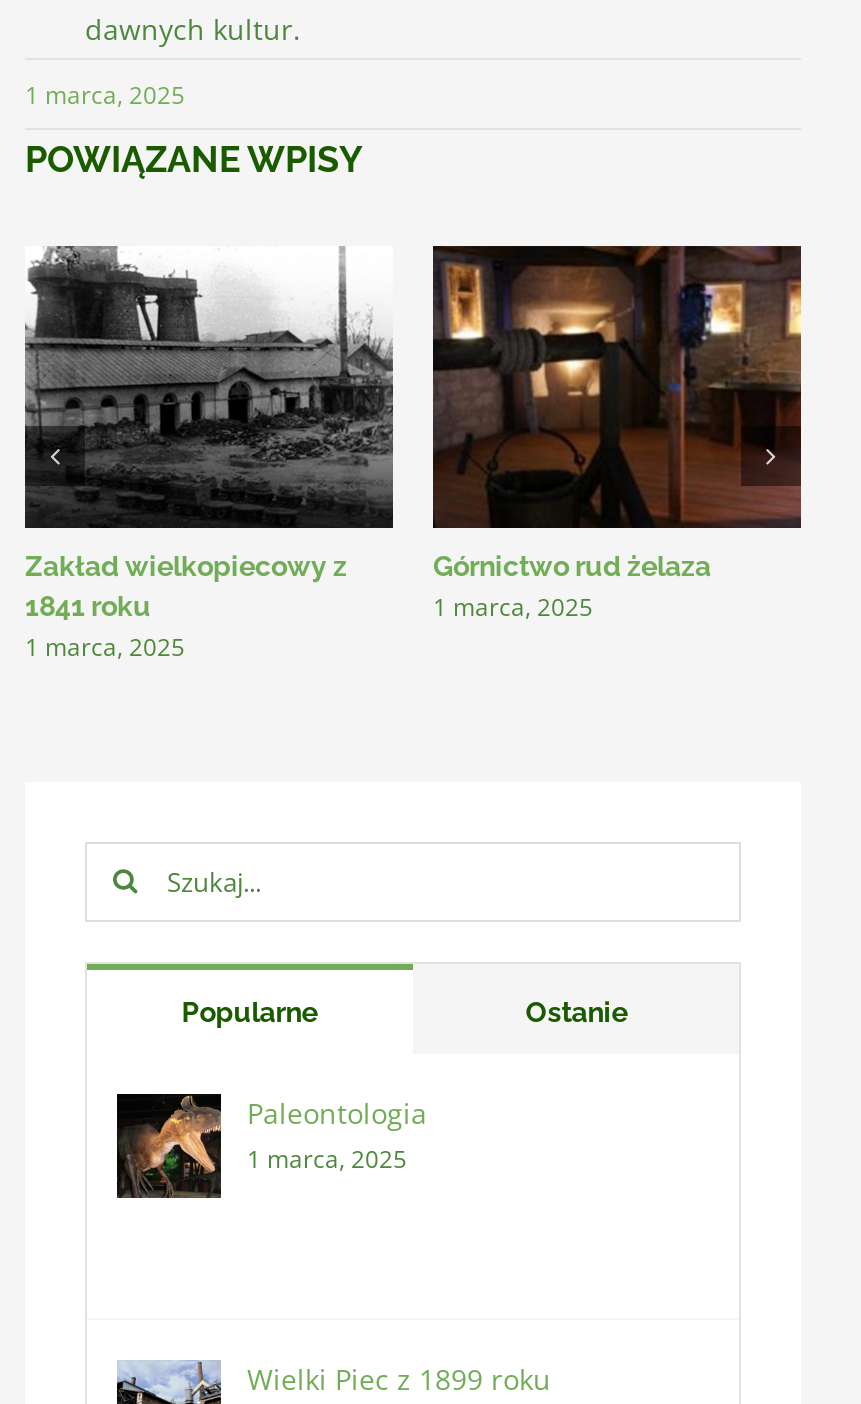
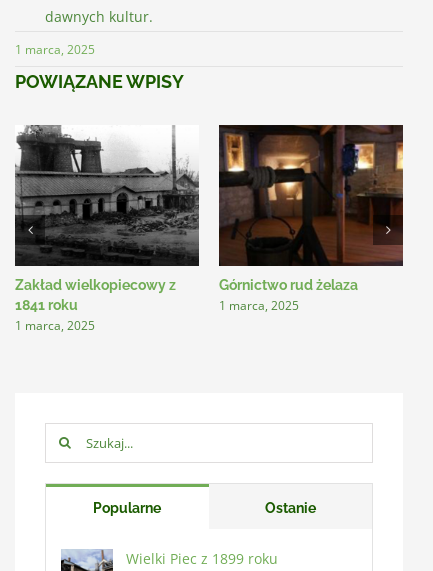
- [image]
- Paleontologia
- 1 marca, 2025
